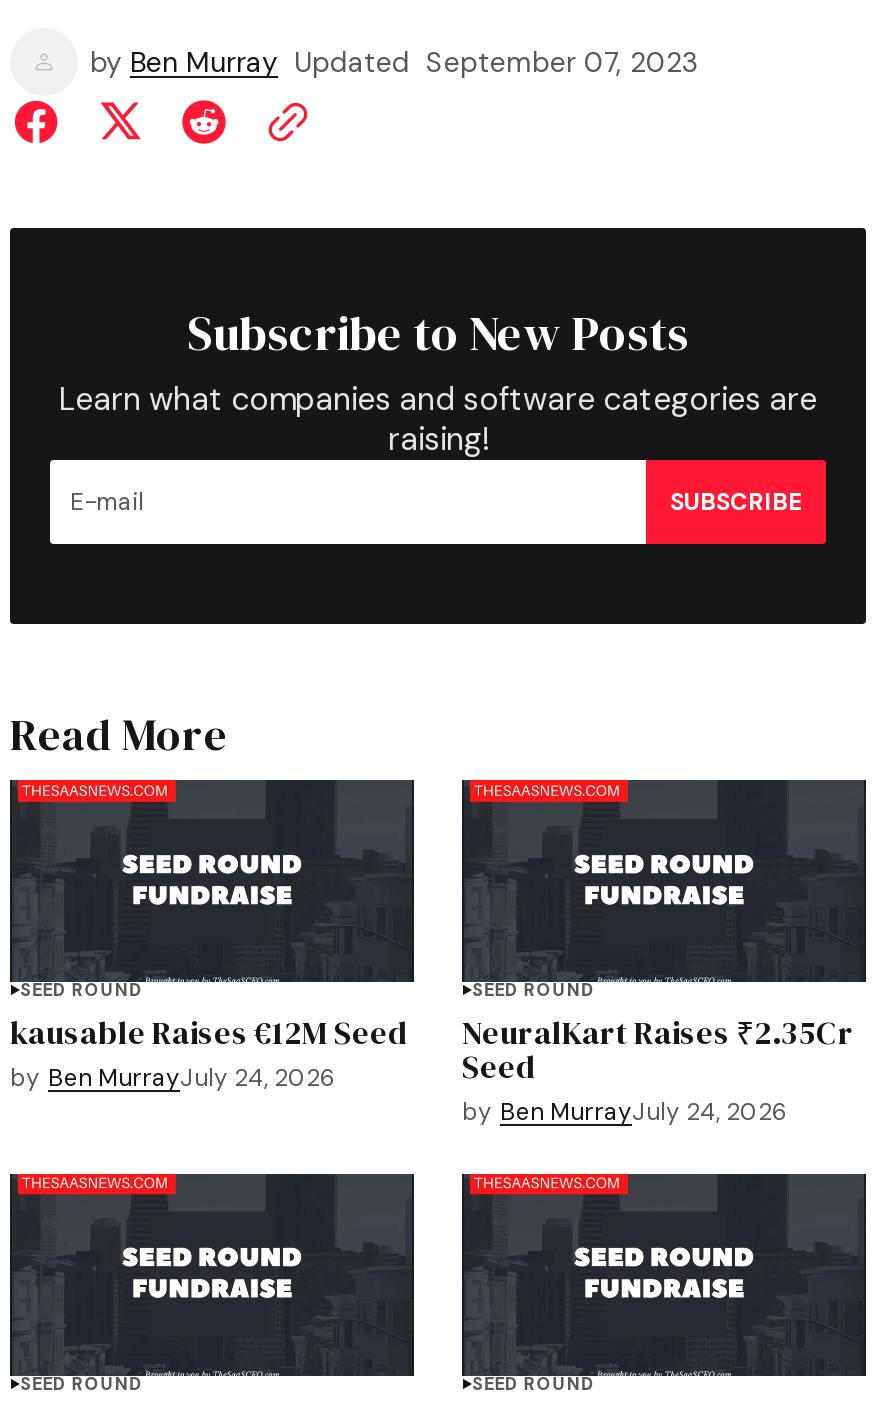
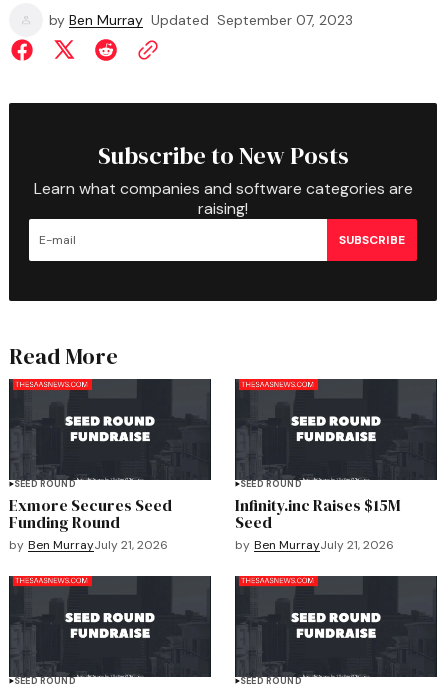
- kausable Raises €12M Seed
- by Ben MurrayJuly 24, 2026
+ Exmore Secures Seed
+ Funding Round
+ by Ben MurrayJuly 21, 2026

- NeuralKart Raises ₹2.35Cr
+ Infinity.inc Raises $15M

- by Ben MurrayJuly 24, 2026
+ by Ben MurrayJuly 21, 2026
